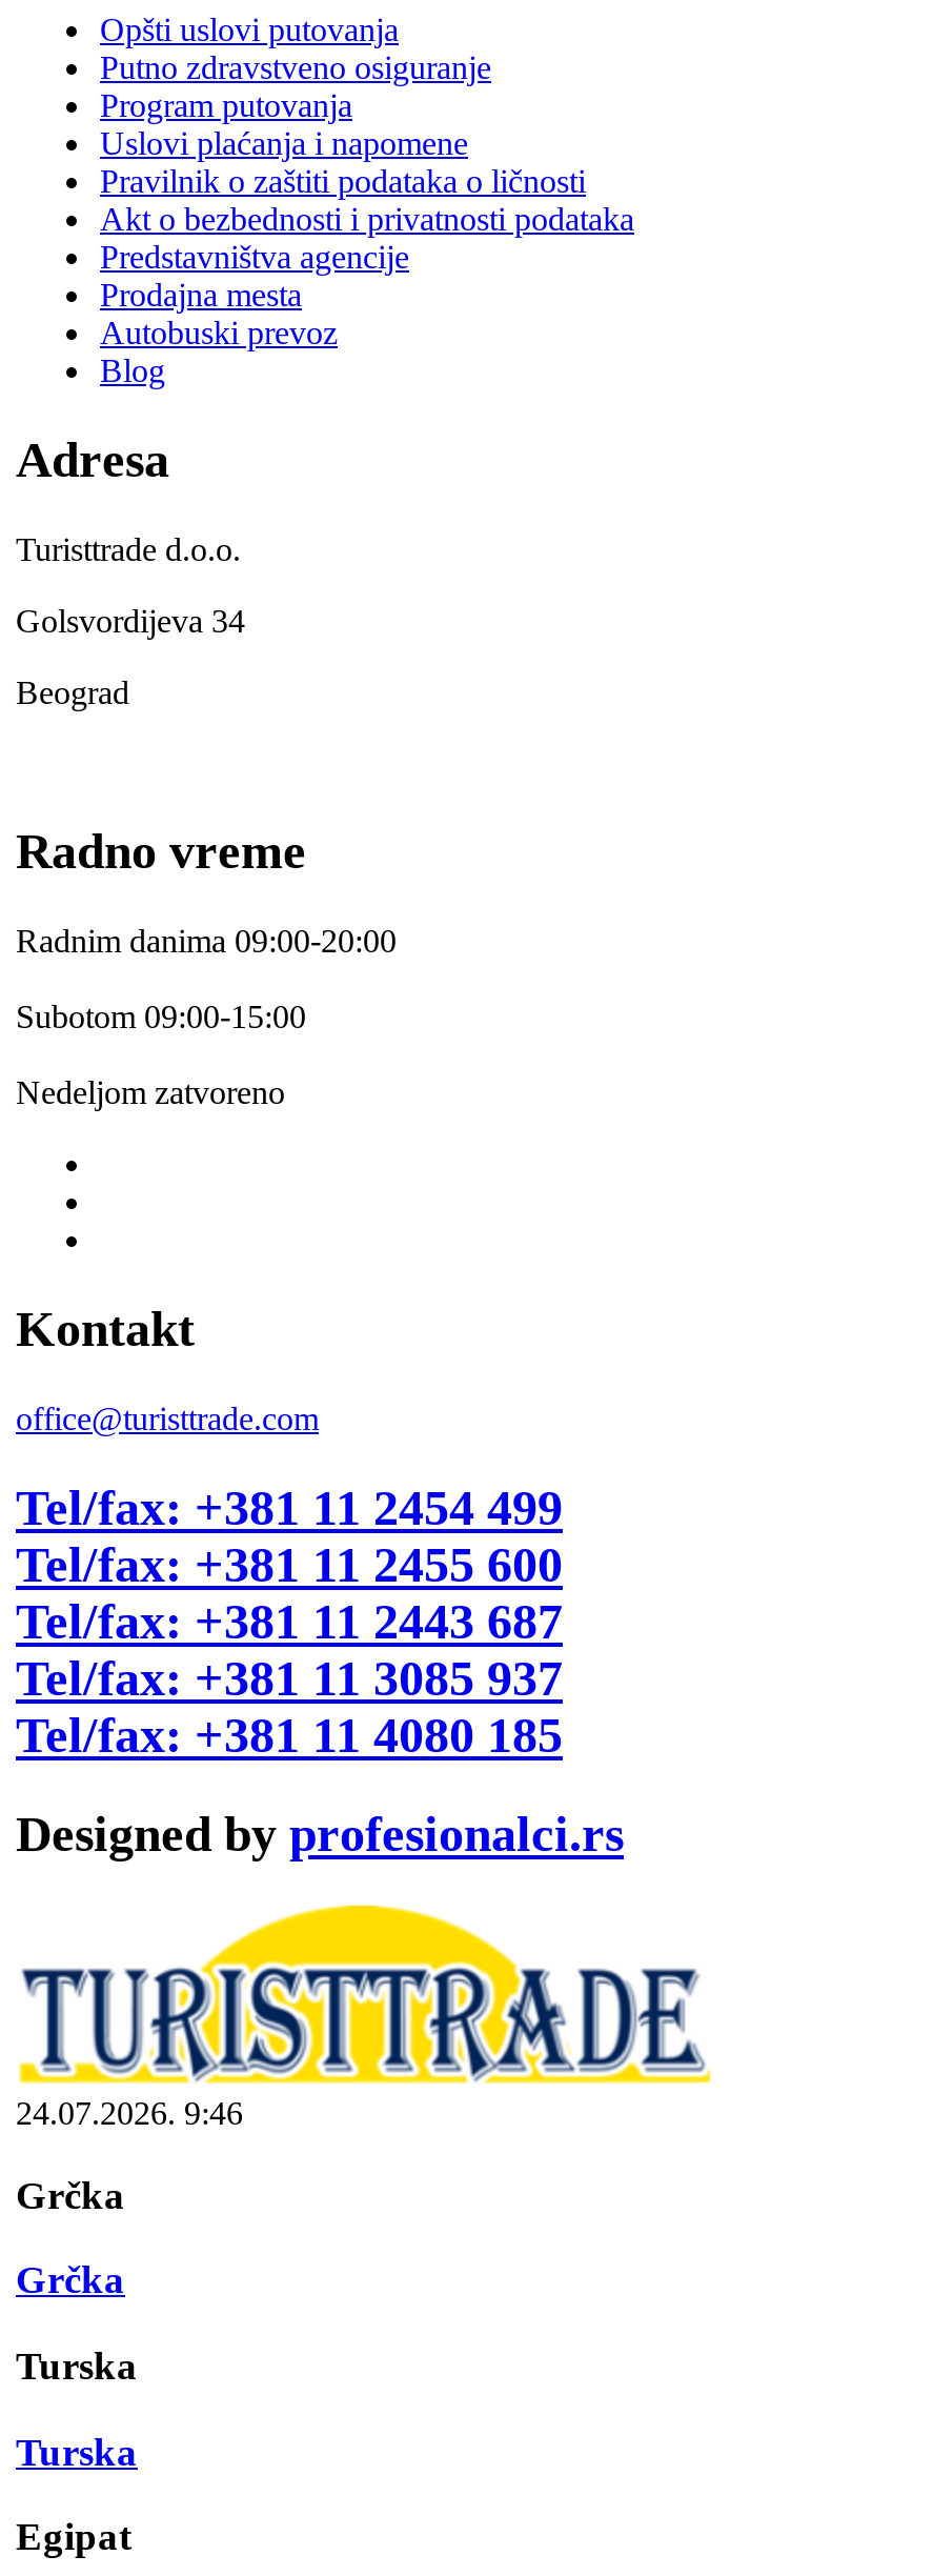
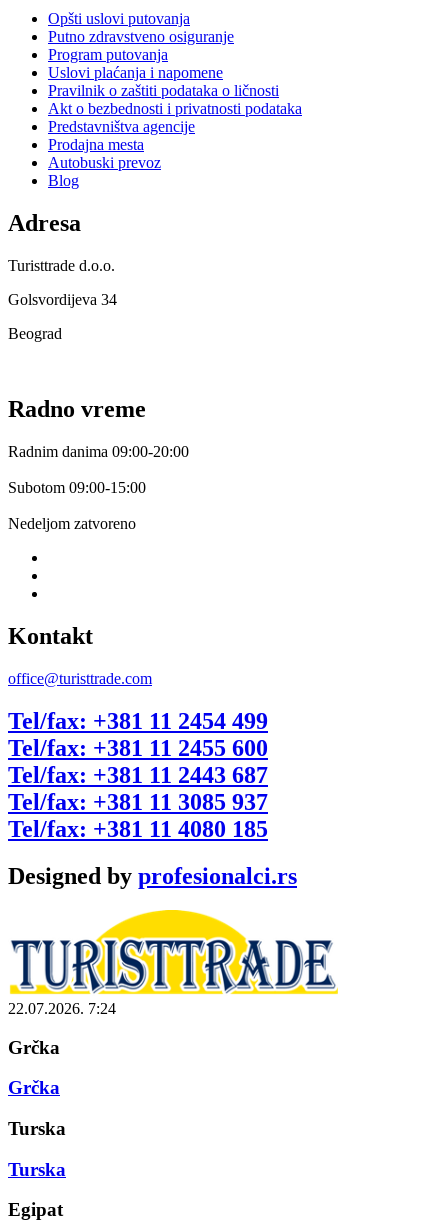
- 24.07.2026. 9:46
+ 22.07.2026. 7:24
